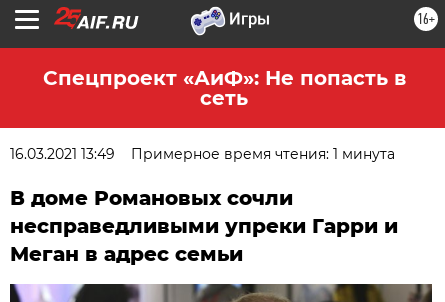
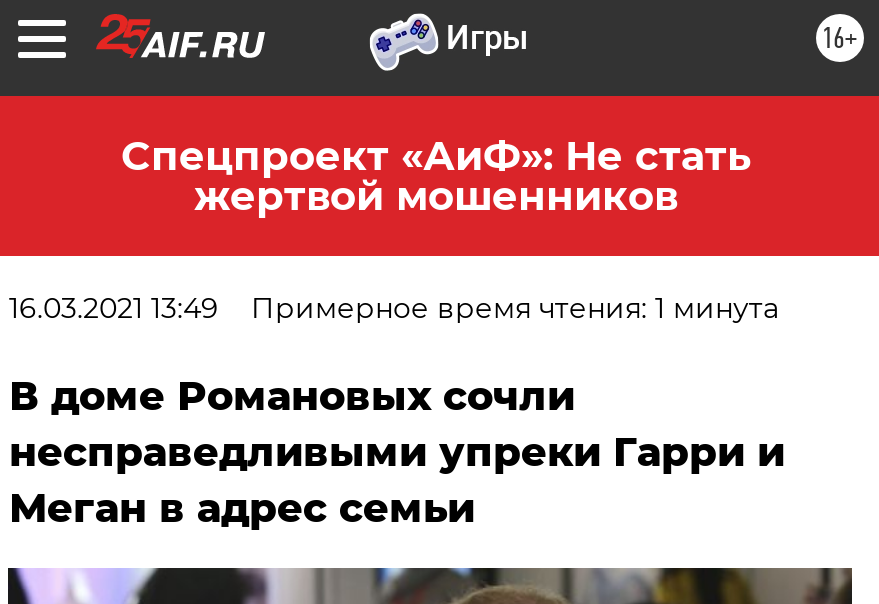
- Спецпроект «АиФ»: Не попасть в
- сеть
+ Спецпроект «АиФ»: Не стать
+ жертвой мошенников
